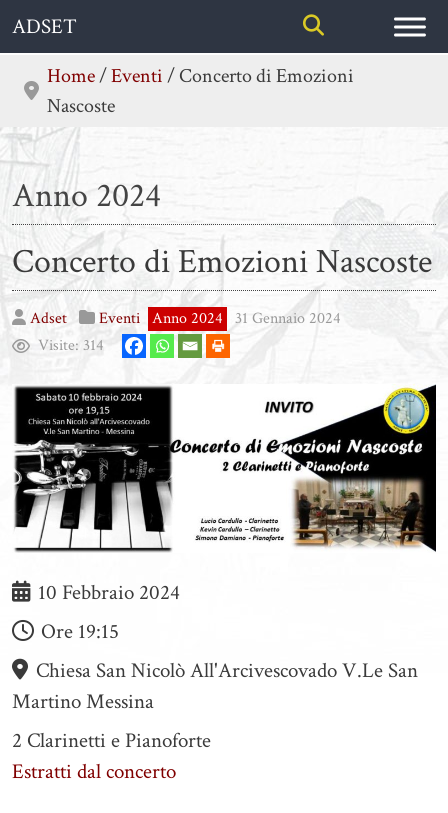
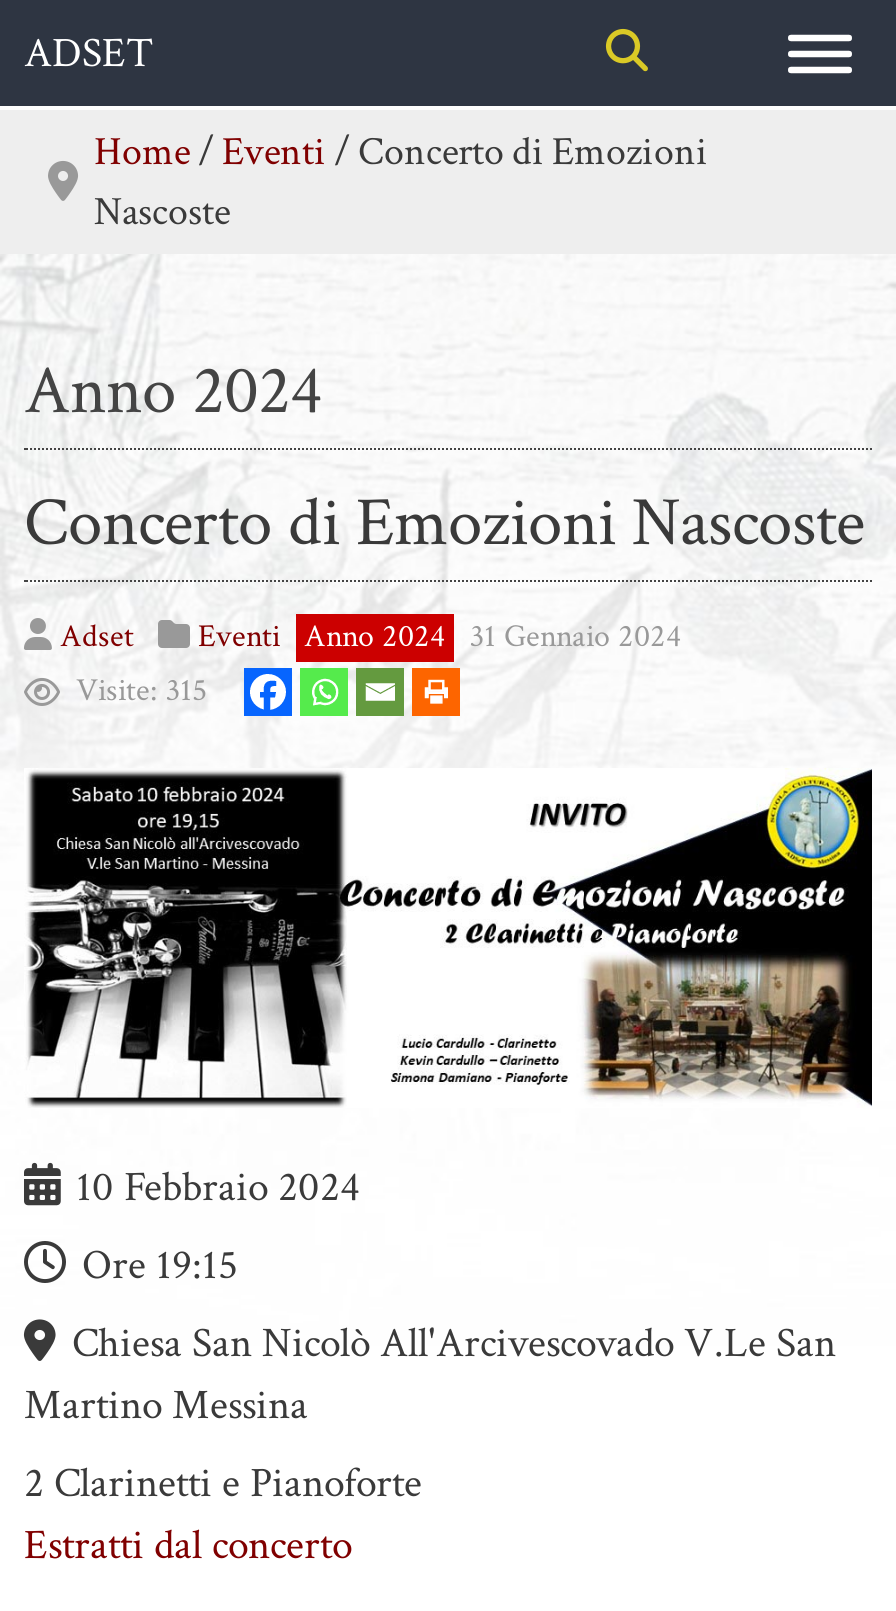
- Visite: 314
+ Visite: 315
